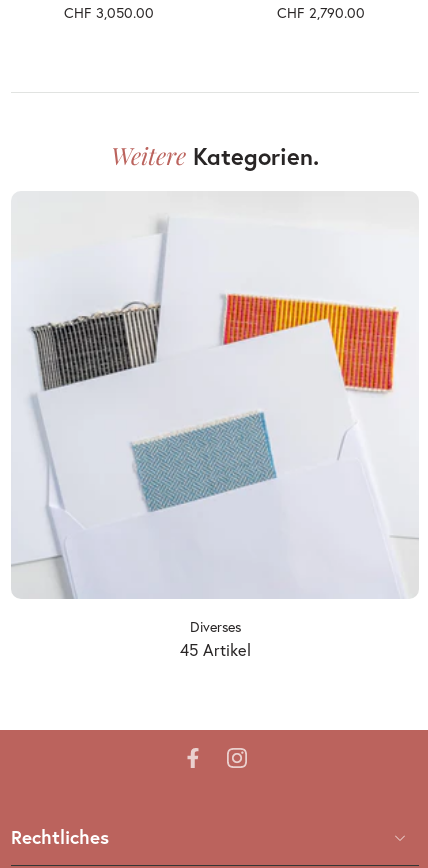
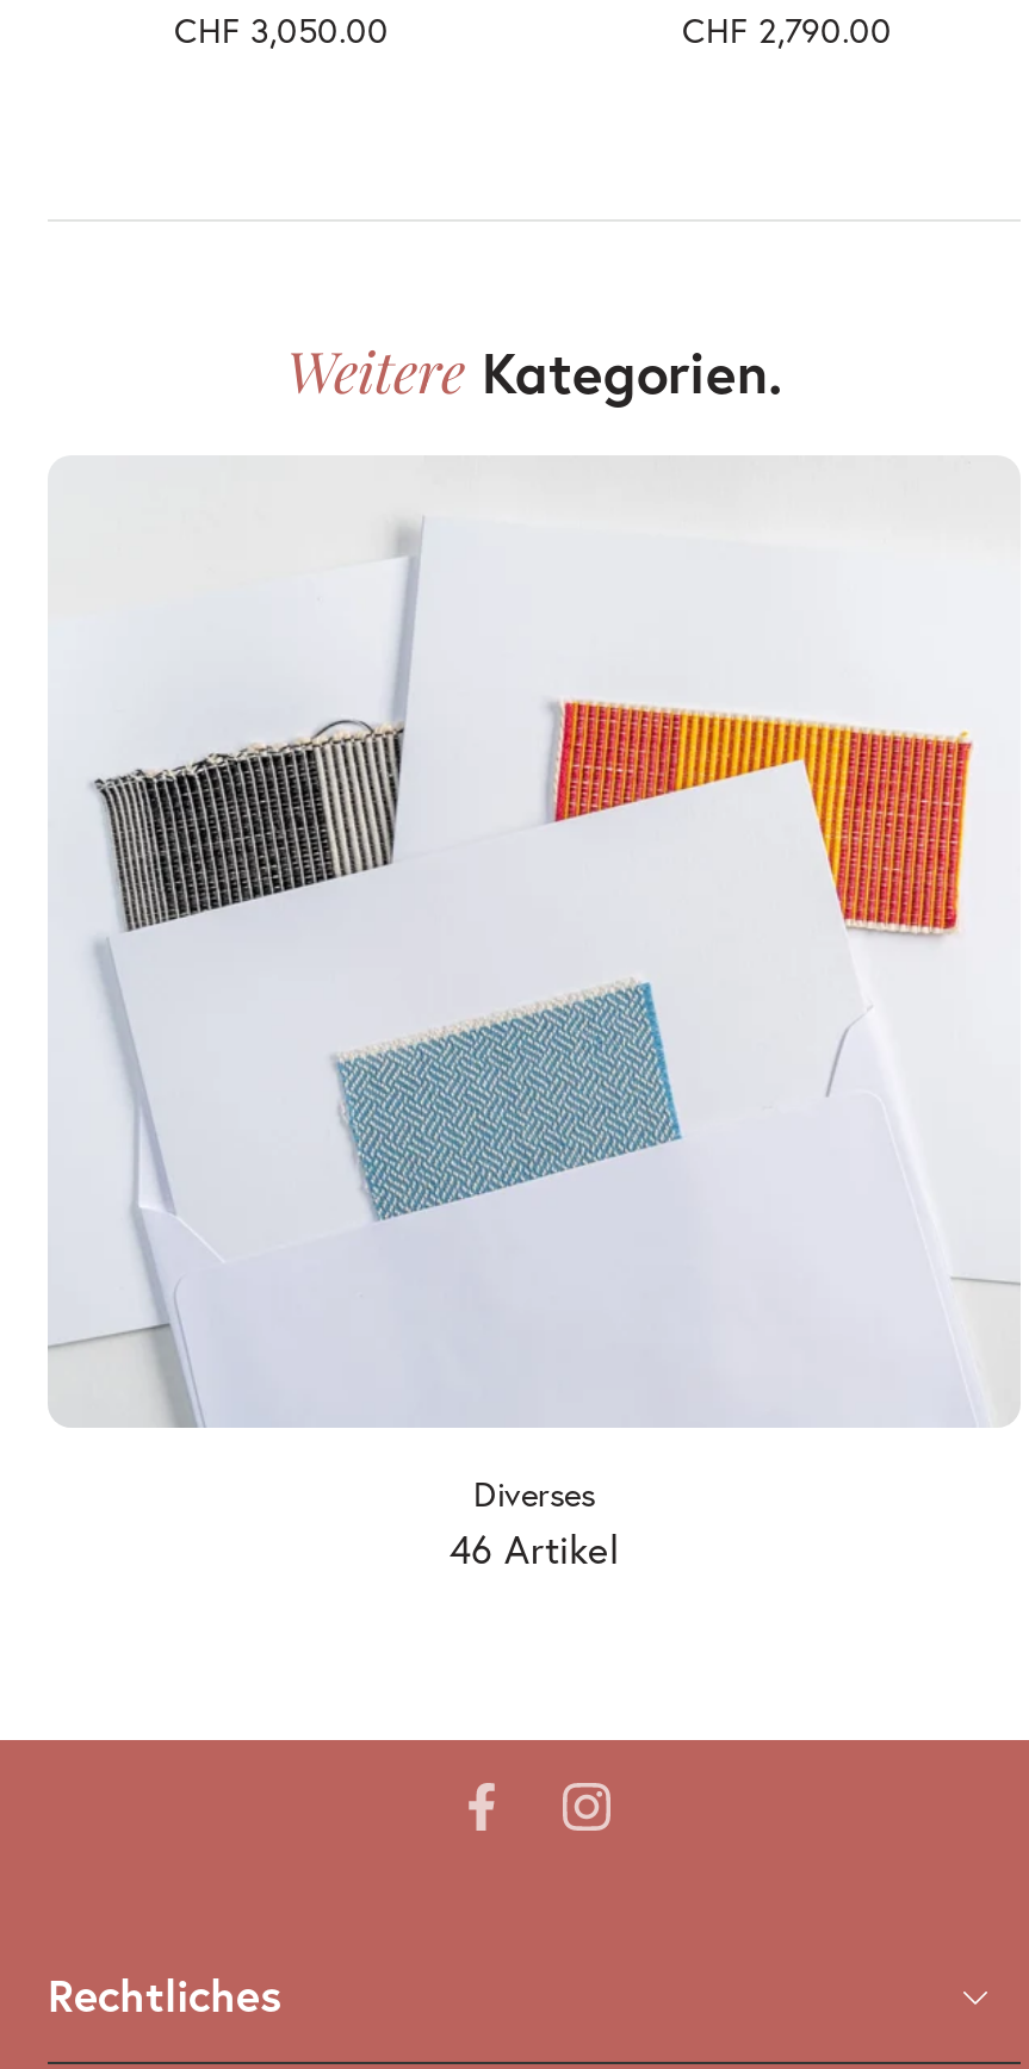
- 45 Artikel
+ 46 Artikel
